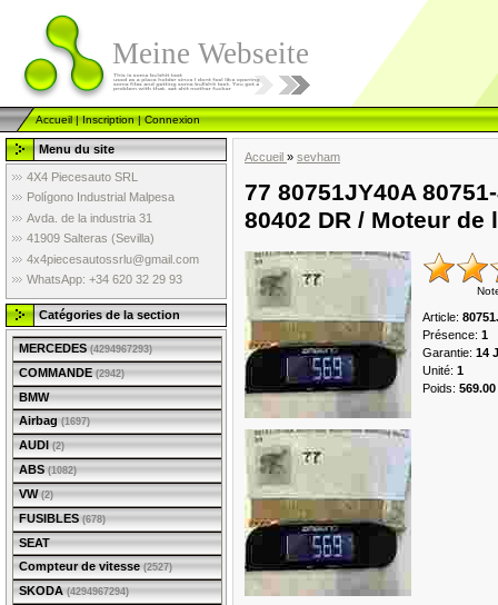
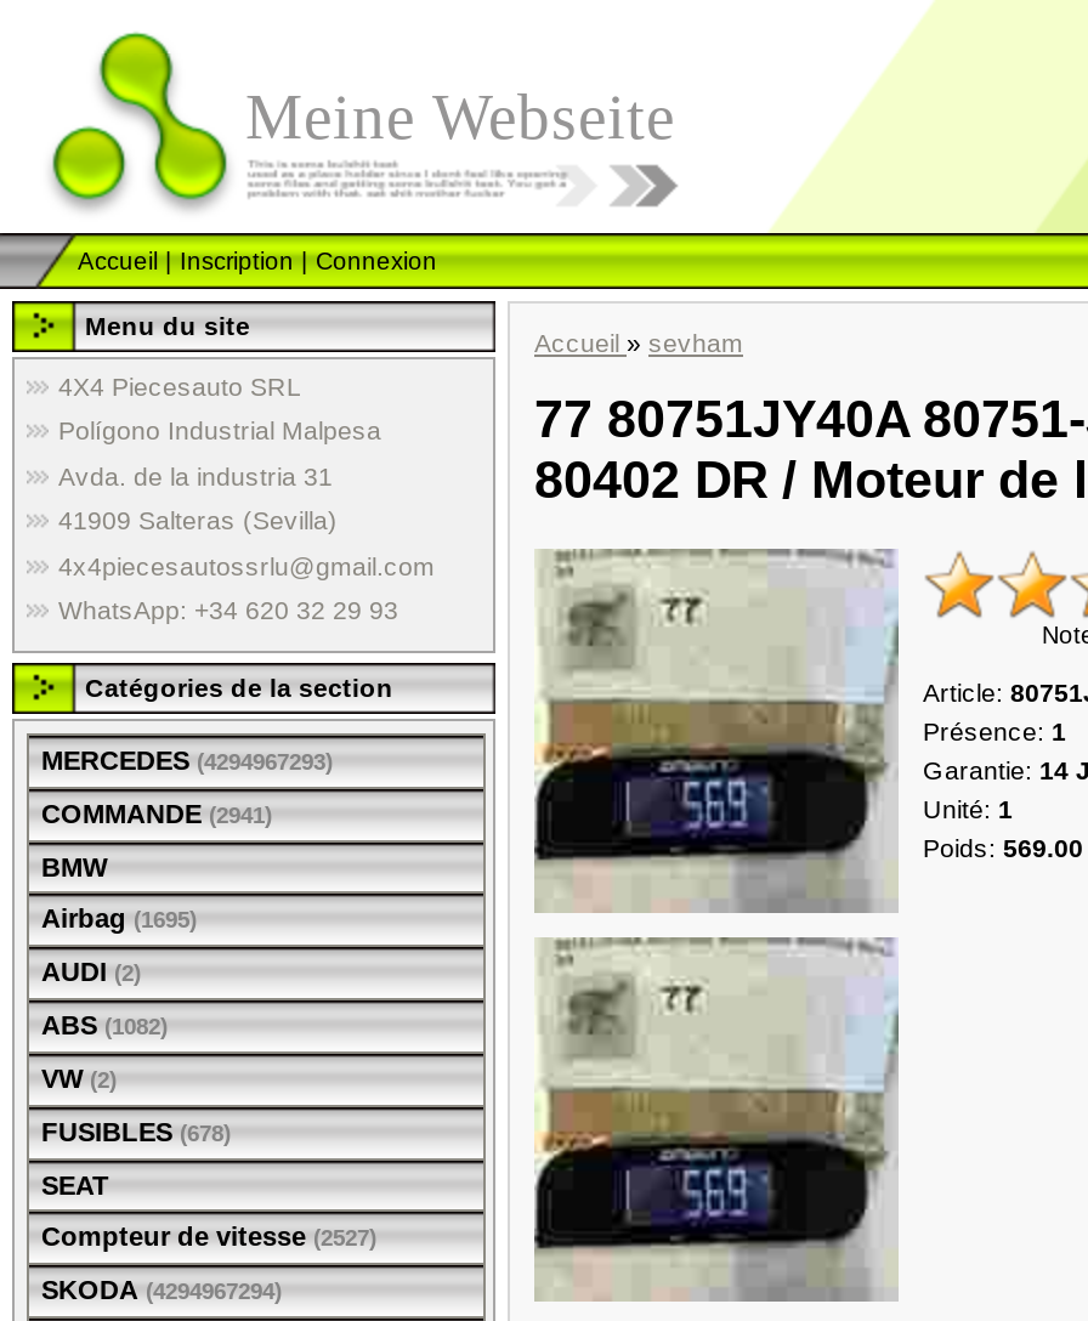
- COMMANDE (2942)
+ COMMANDE (2941)

- Airbag (1697)
+ Airbag (1695)
